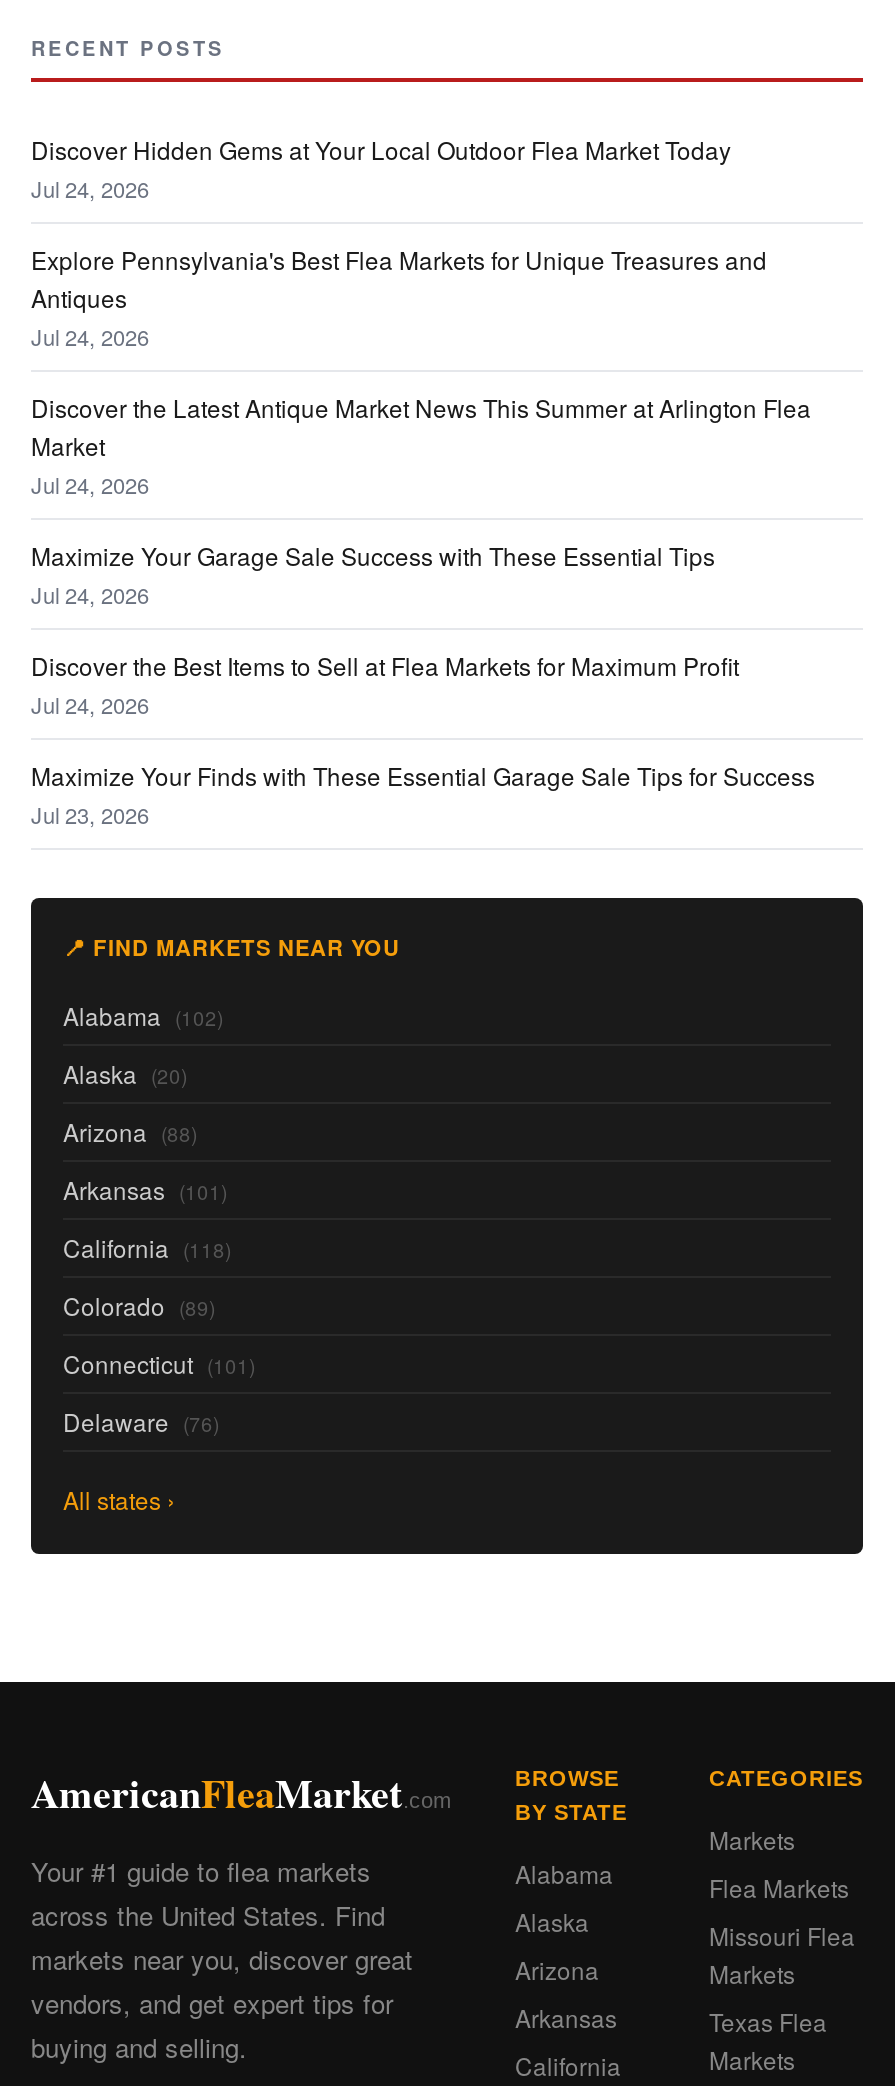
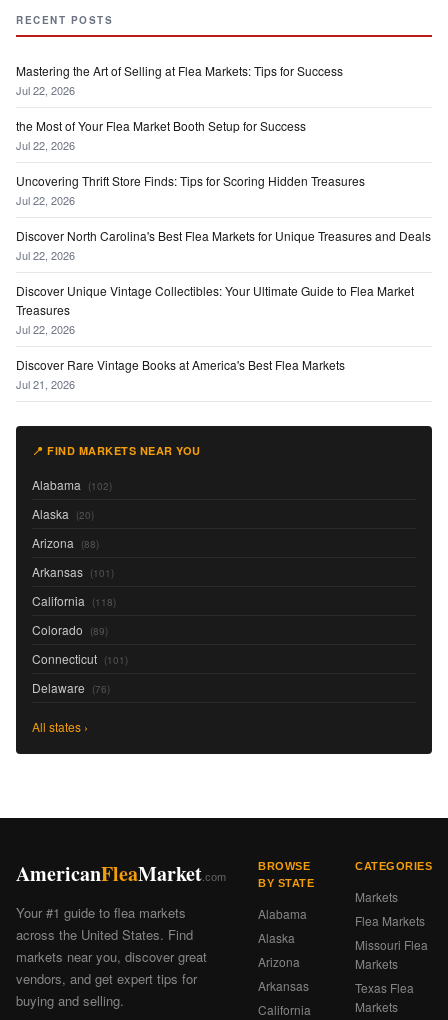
- Discover Hidden Gems at Your Local Outdoor Flea Market Today
- Jul 24, 2026
+ Mastering the Art of Selling at Flea Markets: Tips for Success
+ Jul 22, 2026

- Explore Pennsylvania's Best Flea Markets for Unique Treasures and
- Antiques
- Jul 24, 2026
+ the Most of Your Flea Market Booth Setup for Success
+ Jul 22, 2026

- Discover the Latest Antique Market News This Summer at Arlington Flea
- Market
- Jul 24, 2026
+ Uncovering Thrift Store Finds: Tips for Scoring Hidden Treasures
+ Jul 22, 2026

- Maximize Your Garage Sale Success with These Essential Tips
- Jul 24, 2026
+ Discover North Carolina's Best Flea Markets for Unique Treasures and Deals
+ Jul 22, 2026

- Discover the Best Items to Sell at Flea Markets for Maximum Profit
- Jul 24, 2026
+ Discover Unique Vintage Collectibles: Your Ultimate Guide to Flea Market
+ Treasures
+ Jul 22, 2026

- Maximize Your Finds with These Essential Garage Sale Tips for Success
- Jul 23, 2026
+ Discover Rare Vintage Books at America's Best Flea Markets
+ Jul 21, 2026
